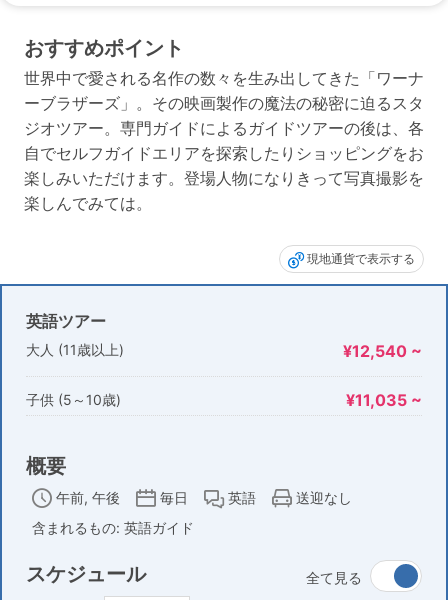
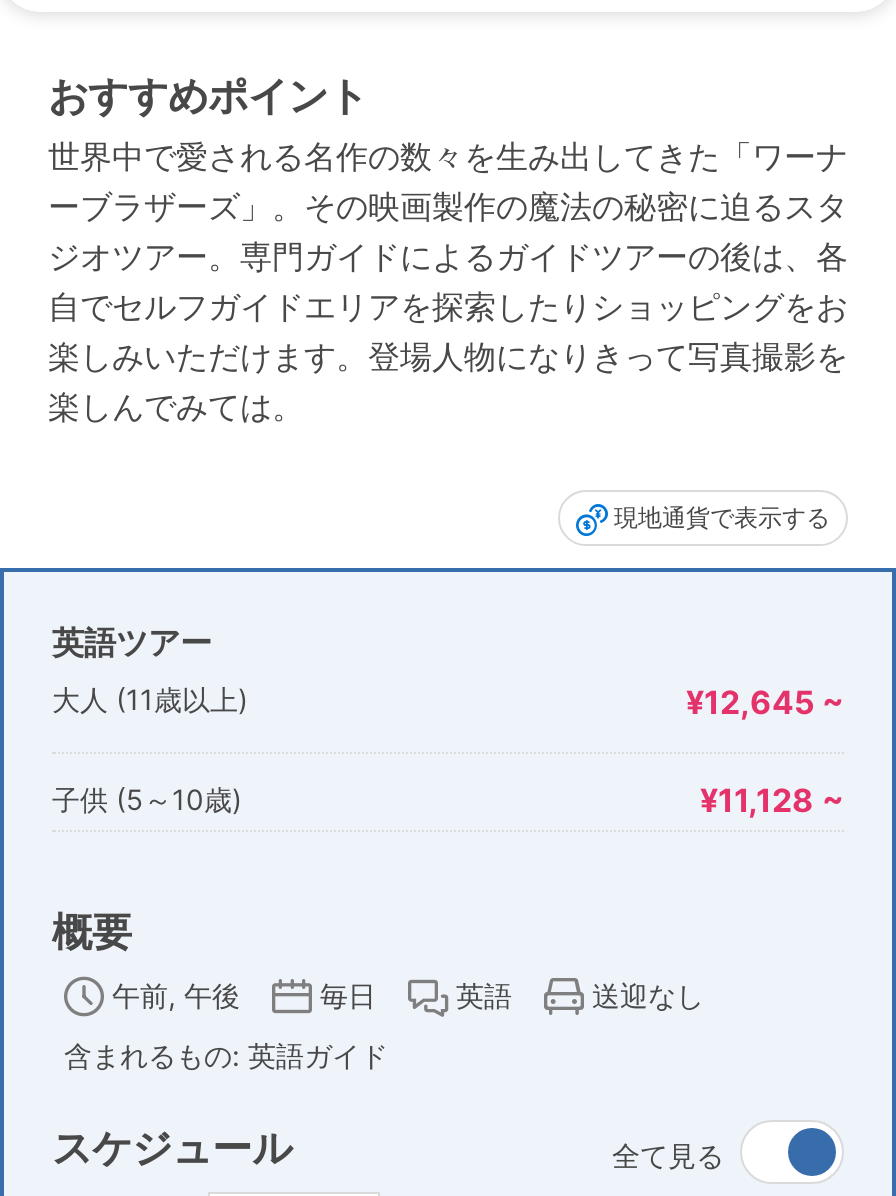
- ¥12,540 ~
+ ¥12,645 ~

- ¥11,035 ~
+ ¥11,128 ~
